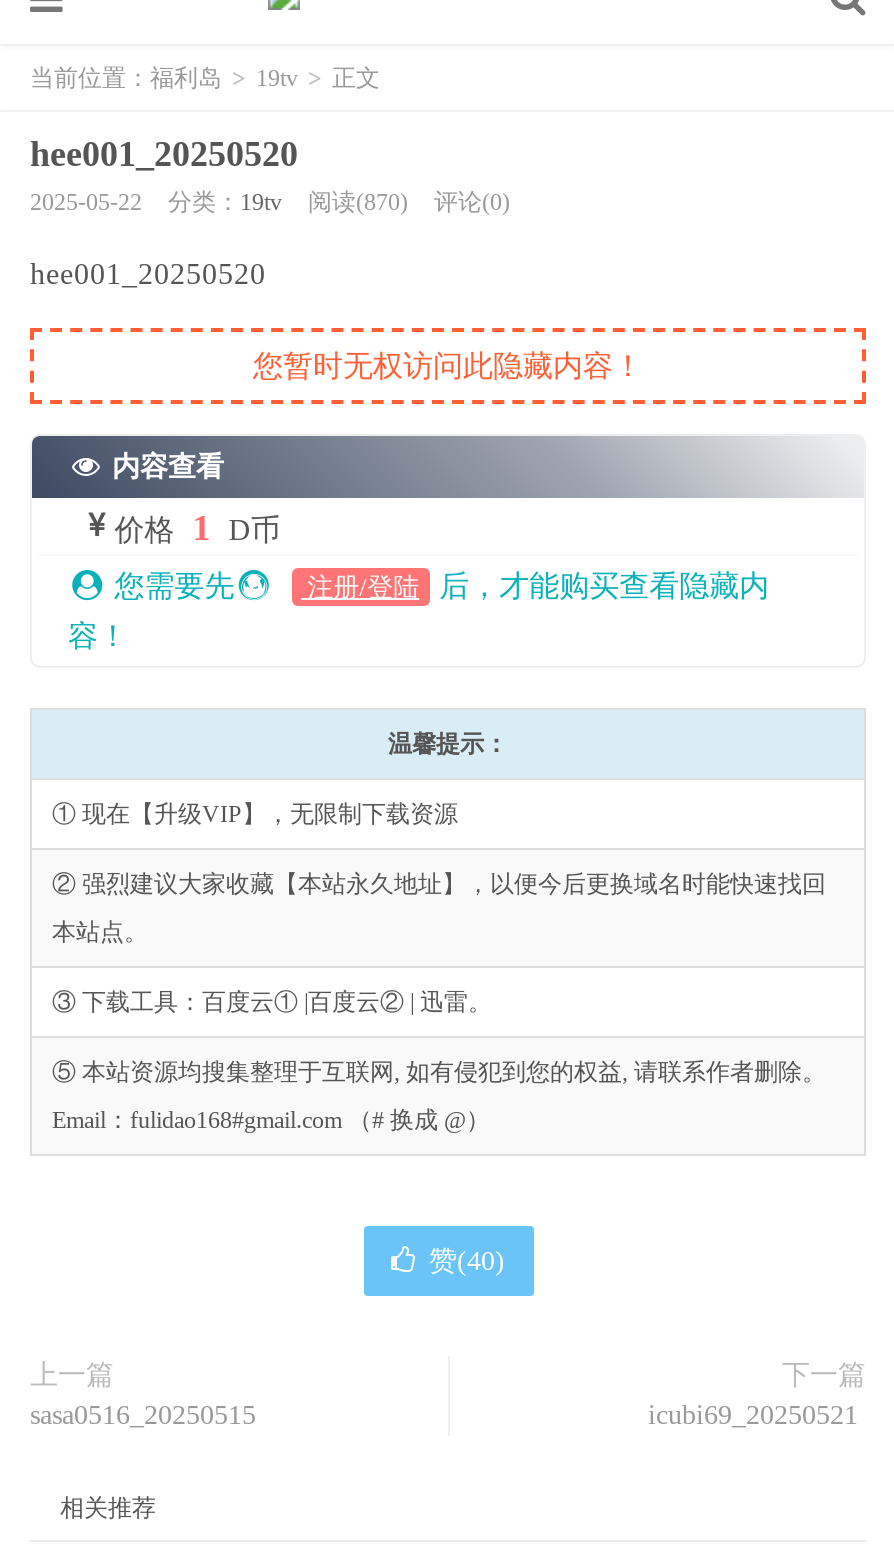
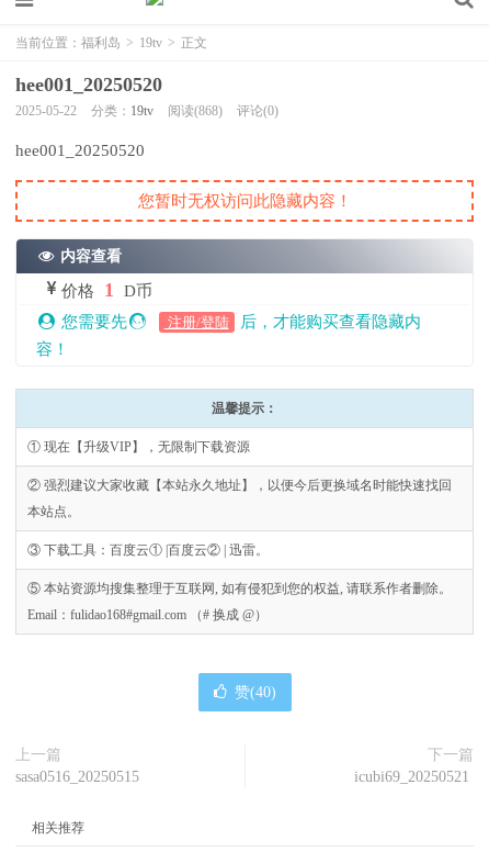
- 2025-05-22 分类：19tv 阅读(870) 评论(0)
+ 2025-05-22 分类：19tv 阅读(868) 评论(0)
